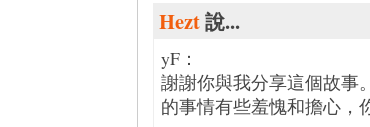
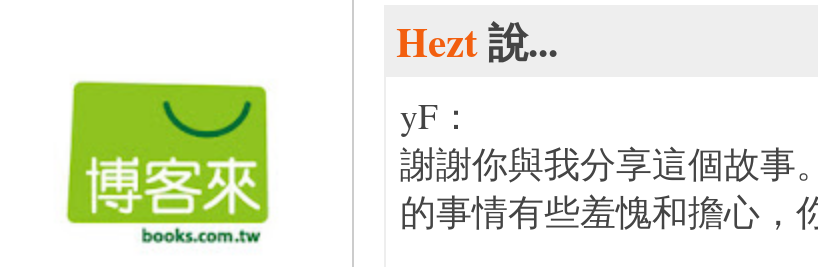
+ [image]
